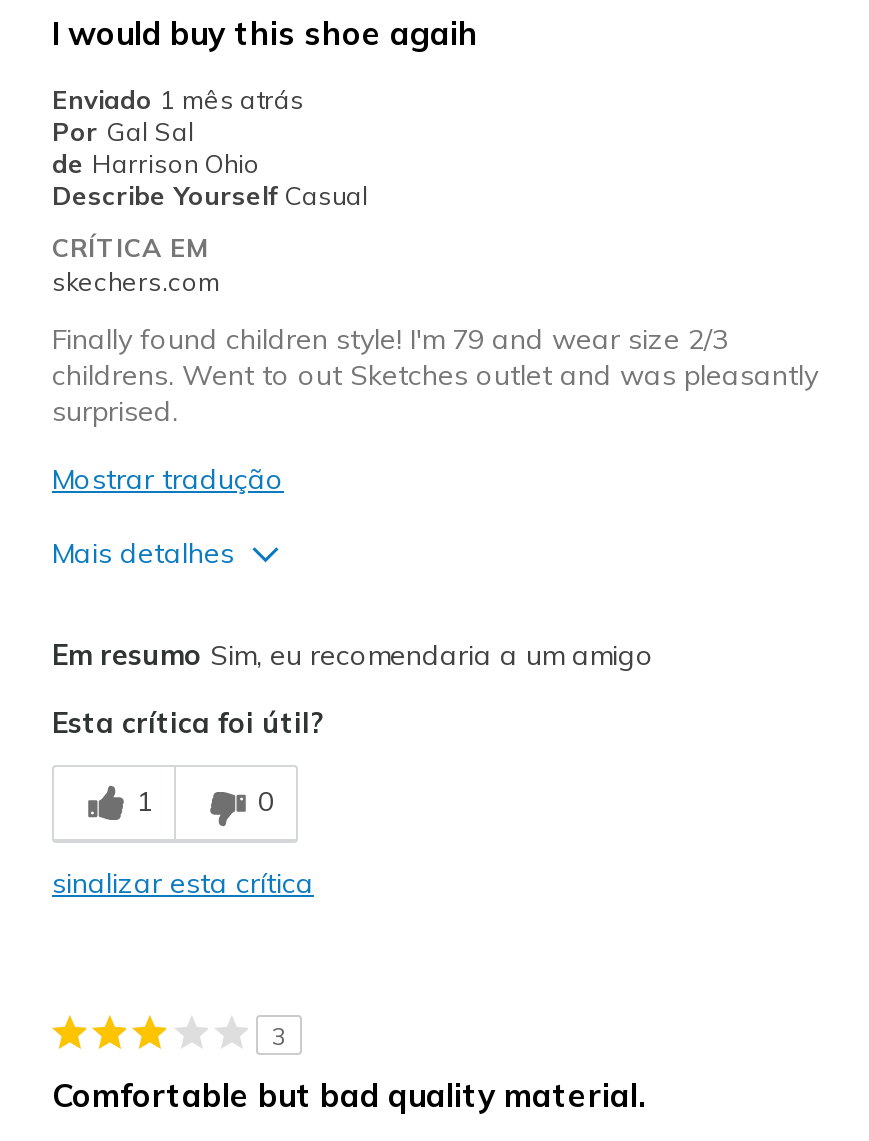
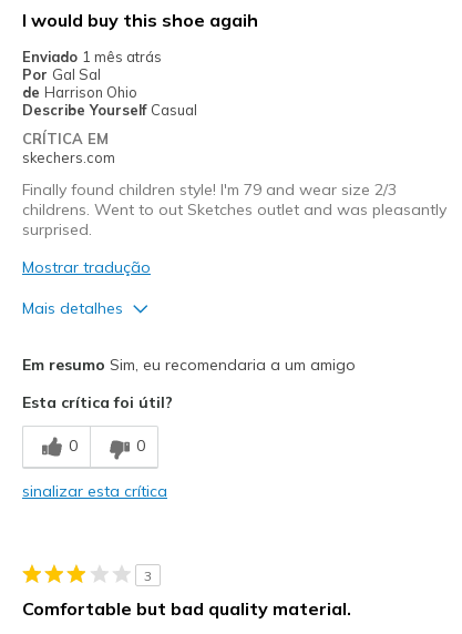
- 1
+ 0
